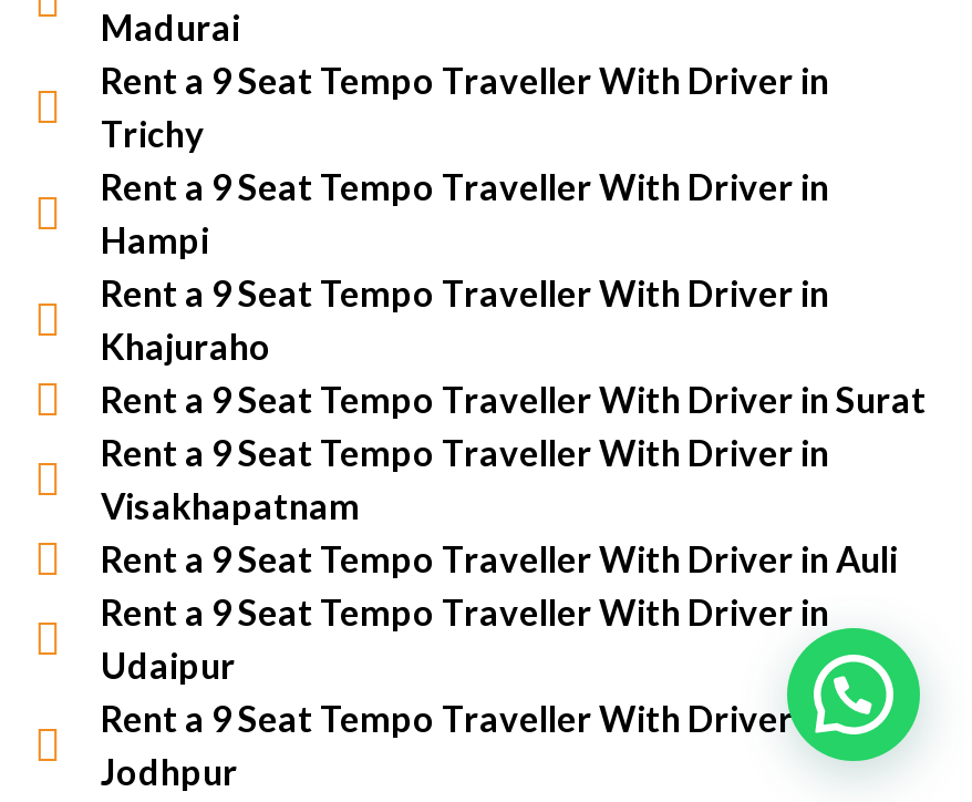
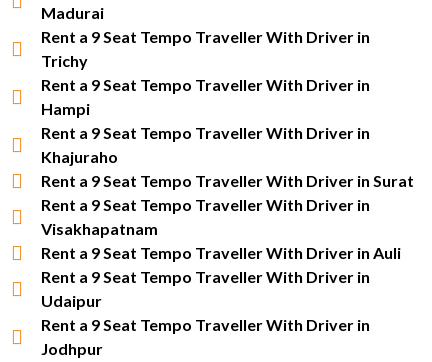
- [image]
